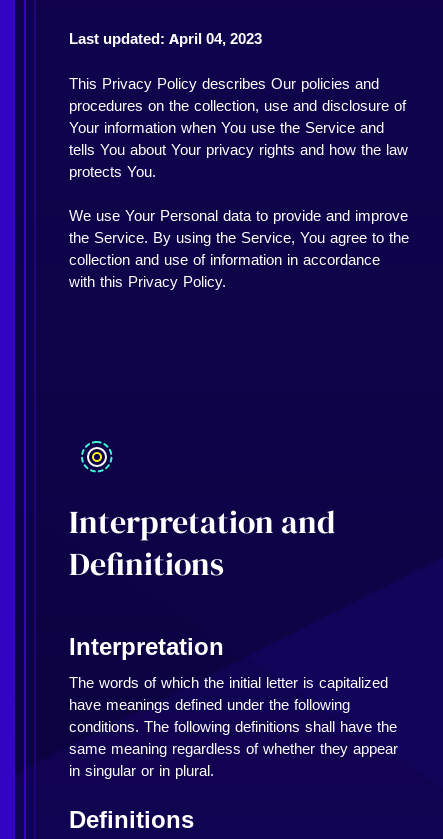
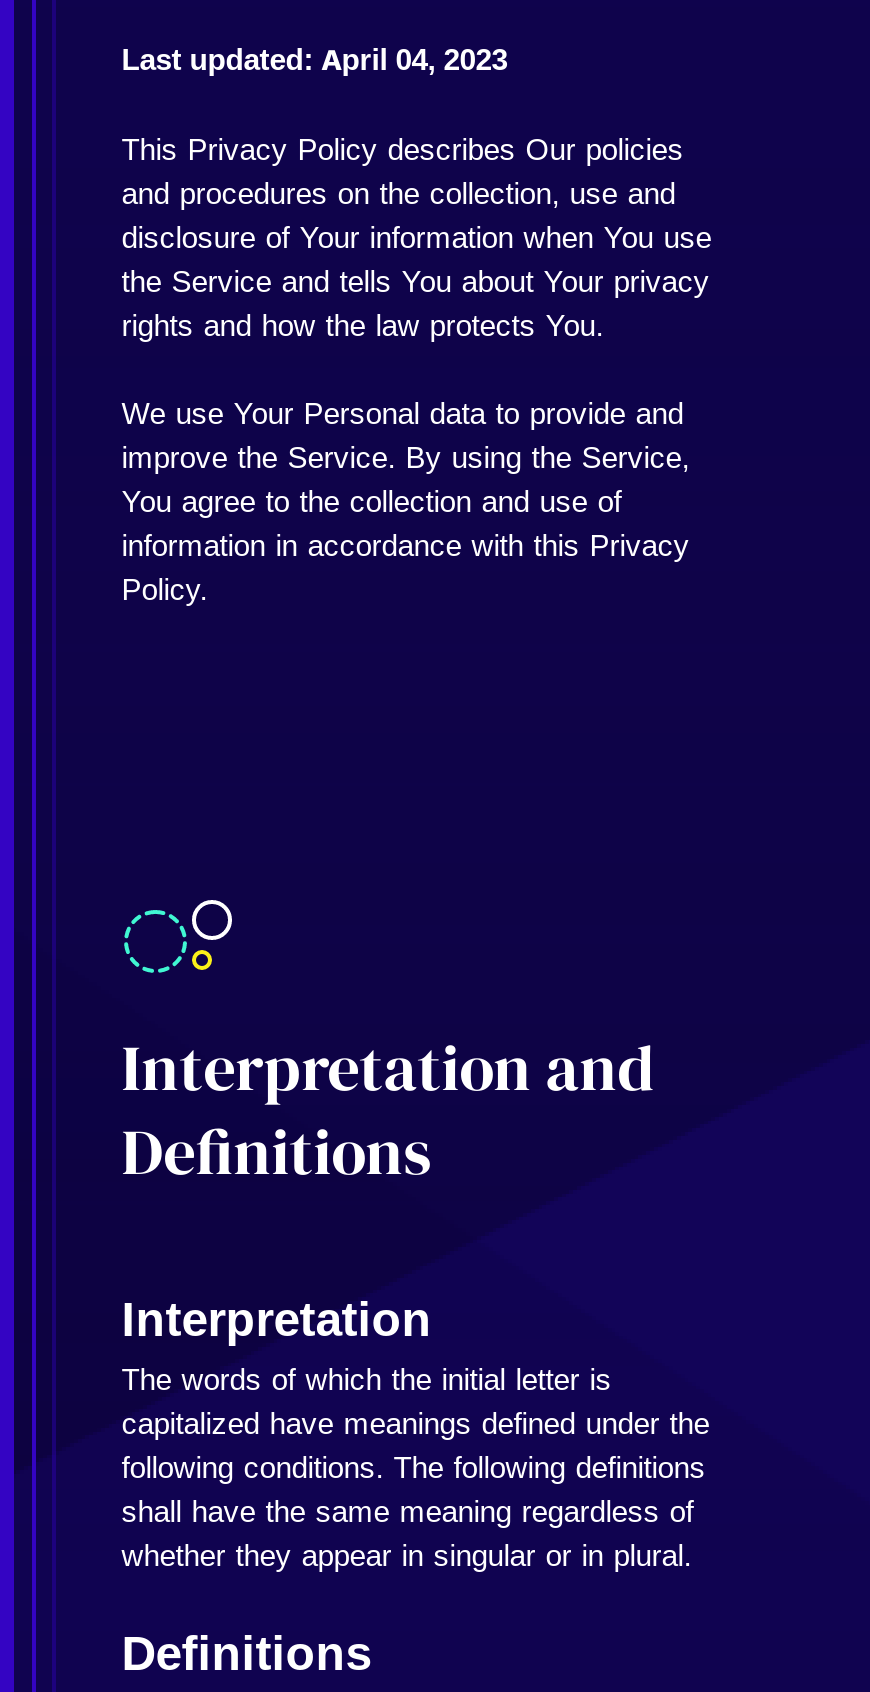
- [image]
+ [image]
